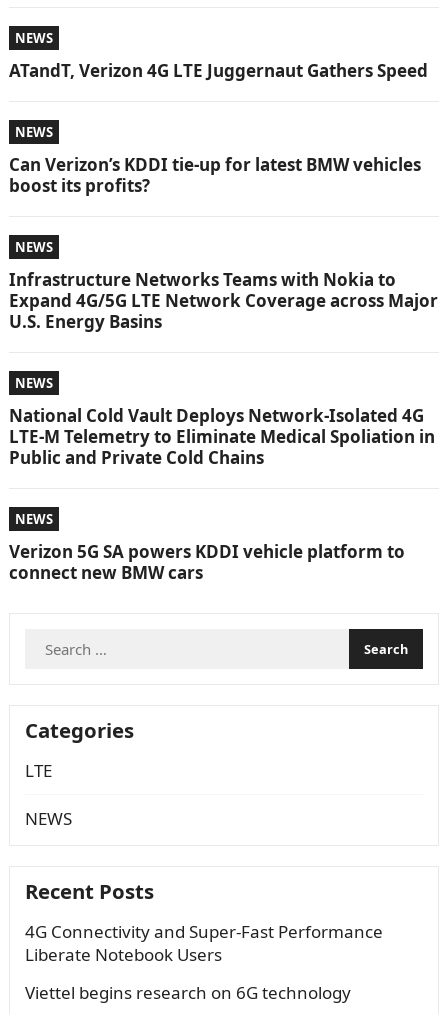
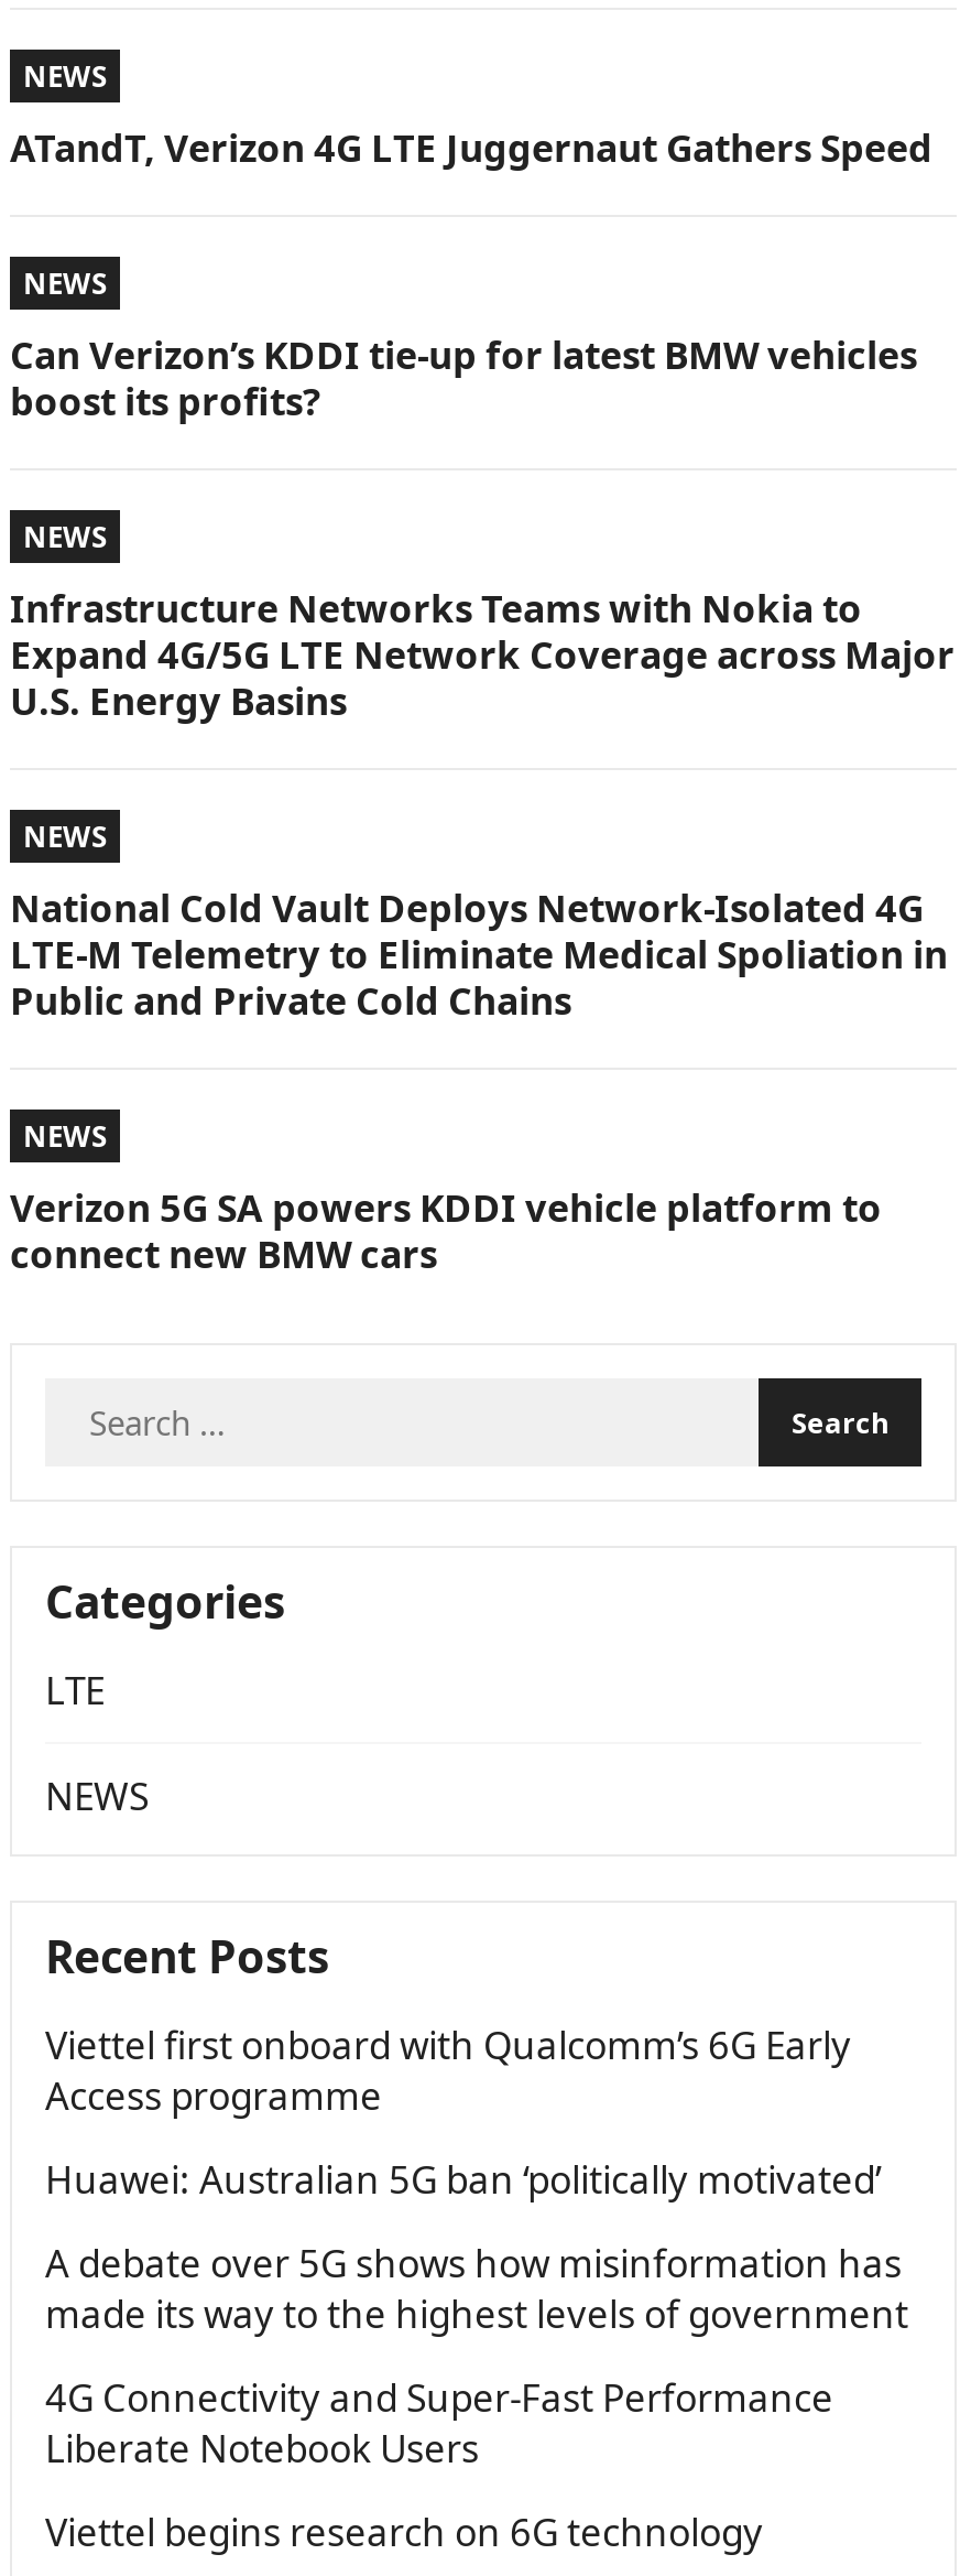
+ Viettel first onboard with Qualcomm’s 6G Early
+ Access programme
+ Huawei: Australian 5G ban ‘politically motivated’
+ A debate over 5G shows how misinformation has
+ made its way to the highest levels of government
